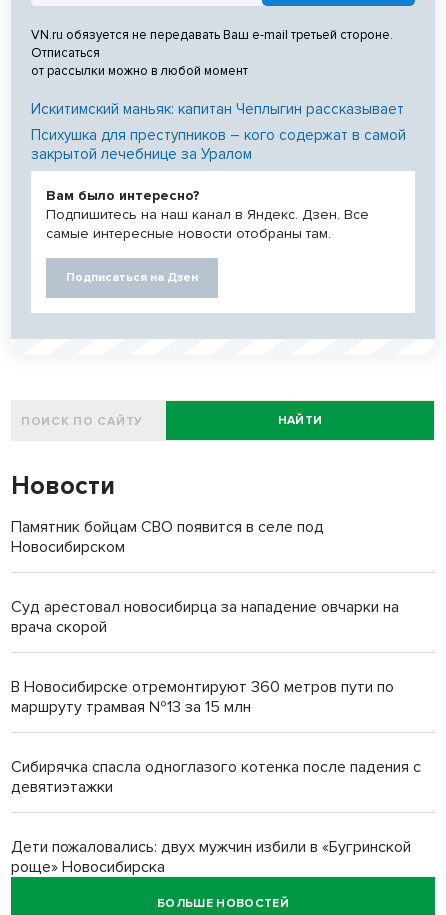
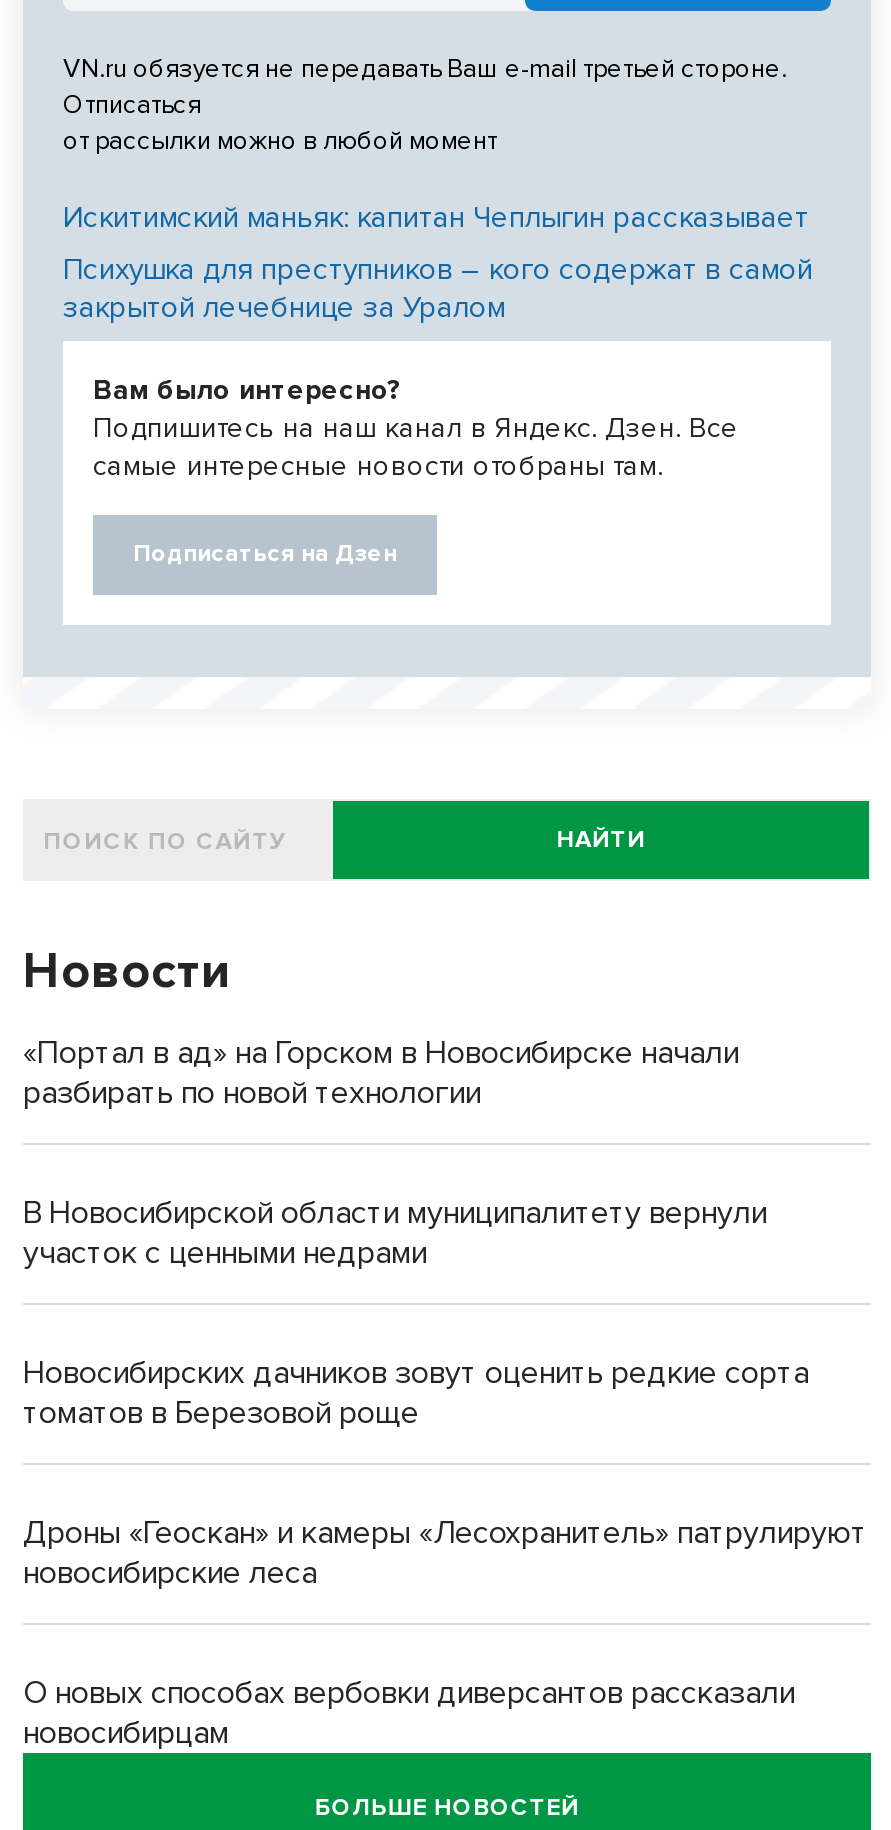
- Памятник бойцам СВО появится в селе под
- Новосибирском
+ «Портал в ад» на Горском в Новосибирске начали
+ разбирать по новой технологии

- Суд арестовал новосибирца за нападение овчарки на
- врача скорой
+ В Новосибирской области муниципалитету вернули
+ участок с ценными недрами

- В Новосибирске отремонтируют 360 метров пути по
- маршруту трамвая №13 за 15 млн
+ Новосибирских дачников зовут оценить редкие сорта
+ томатов в Березовой роще

- Сибирячка спасла одноглазого котенка после падения с
- девятиэтажки
+ Дроны «Геоскан» и камеры «Лесохранитель» патрулируют
+ новосибирские леса

- Дети пожаловались: двух мужчин избили в «Бугринской
- роще» Новосибирска
+ О новых способах вербовки диверсантов рассказали
+ новосибирцам
